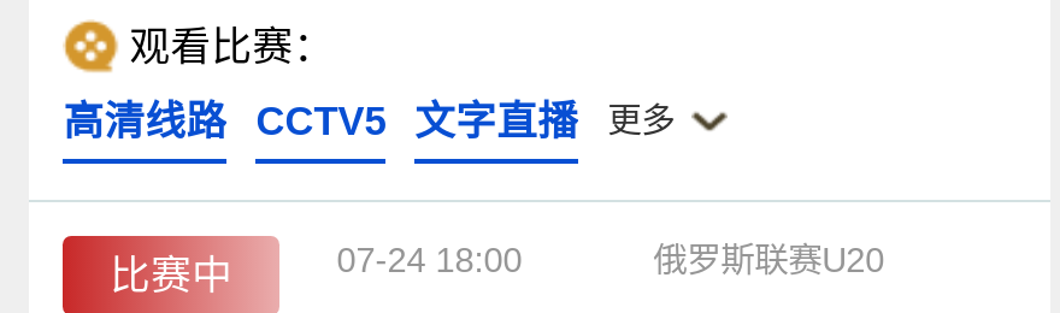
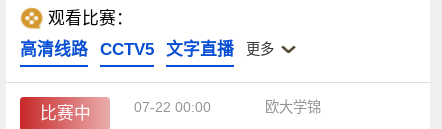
- 07-24 18:00
- 俄罗斯联赛U20
+ 07-22 00:00
+ 欧大学锦
